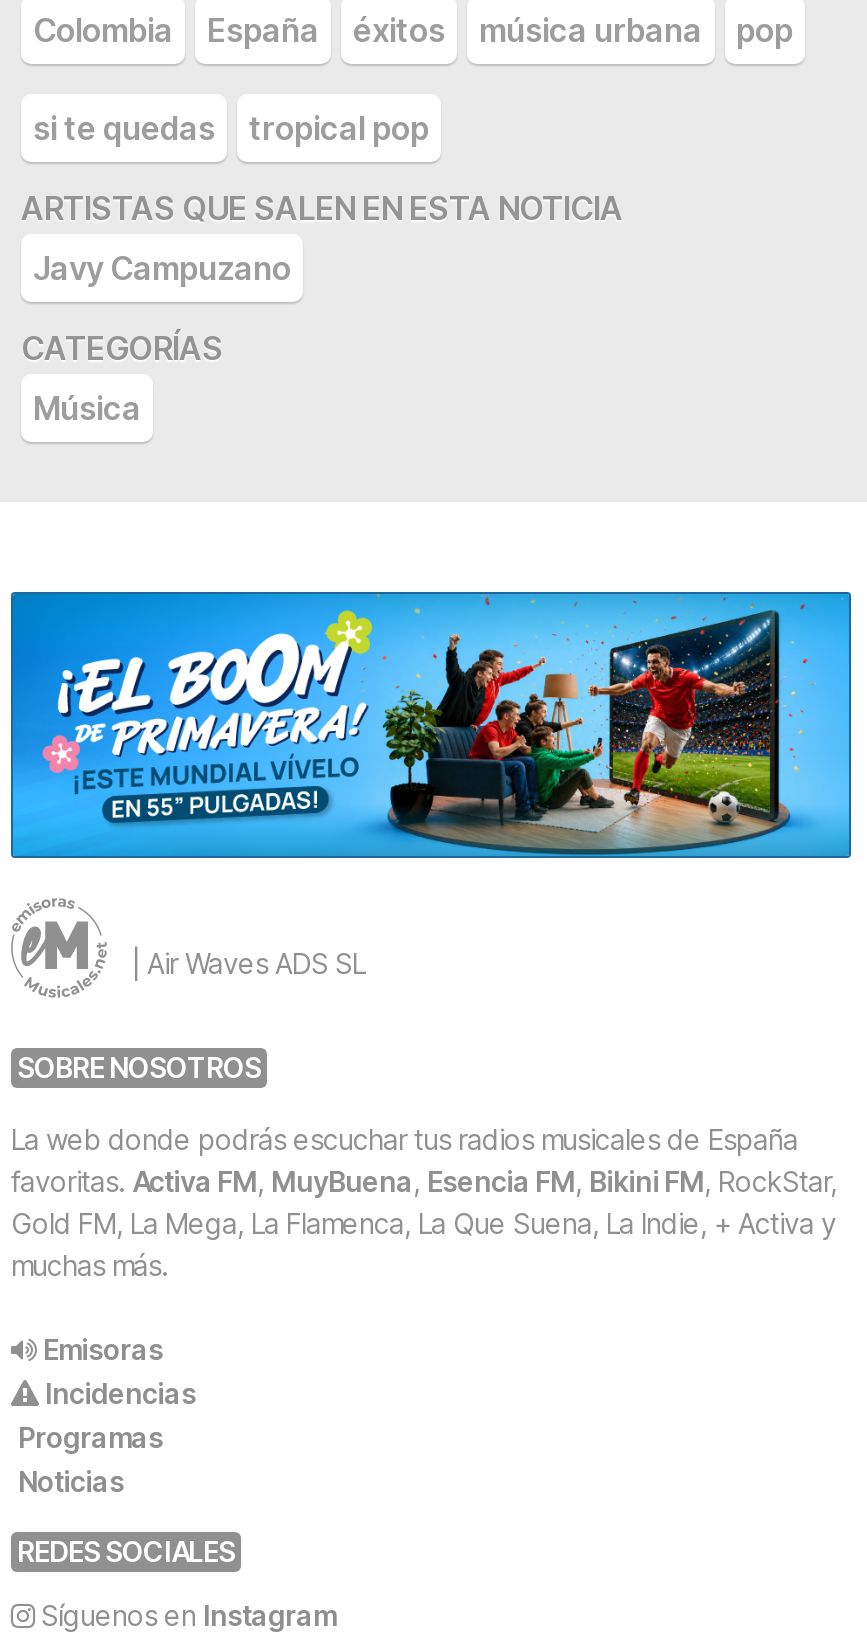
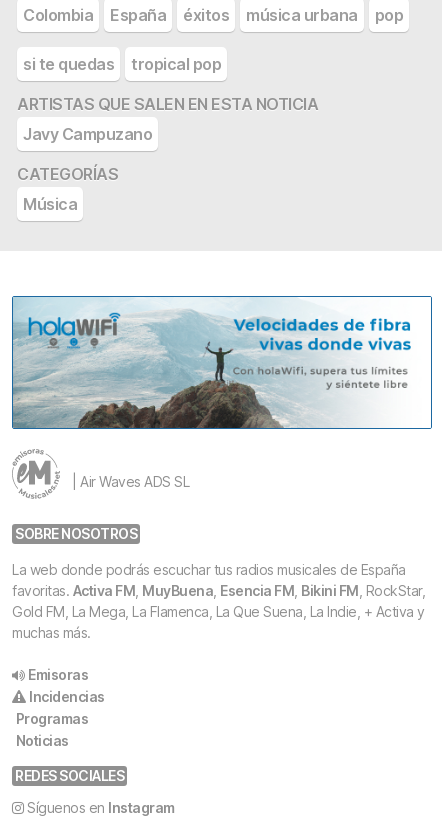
- [image]
+ [image]
